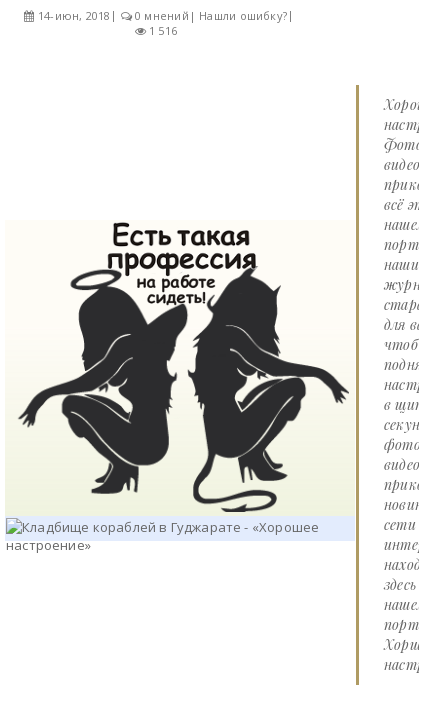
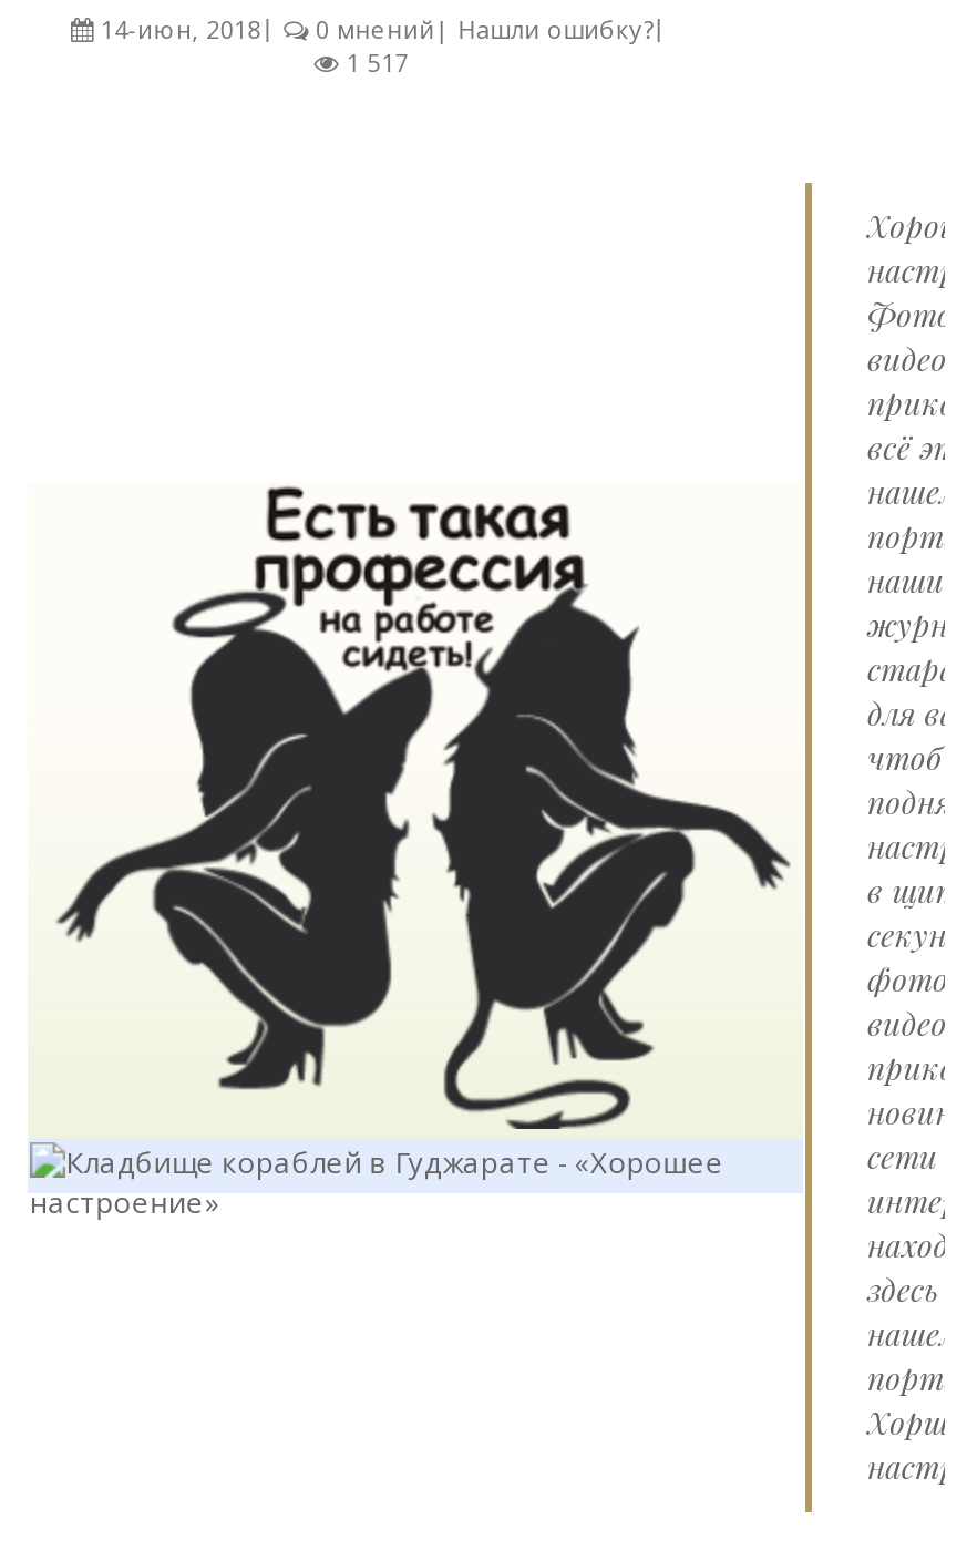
- 1 516
+ 1 517
